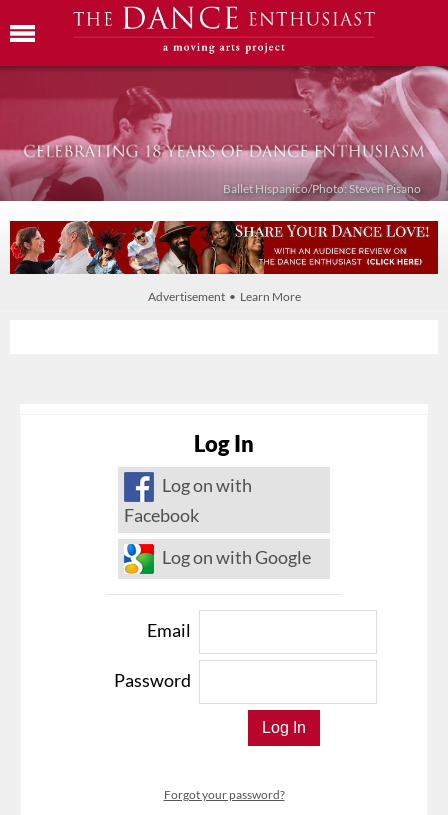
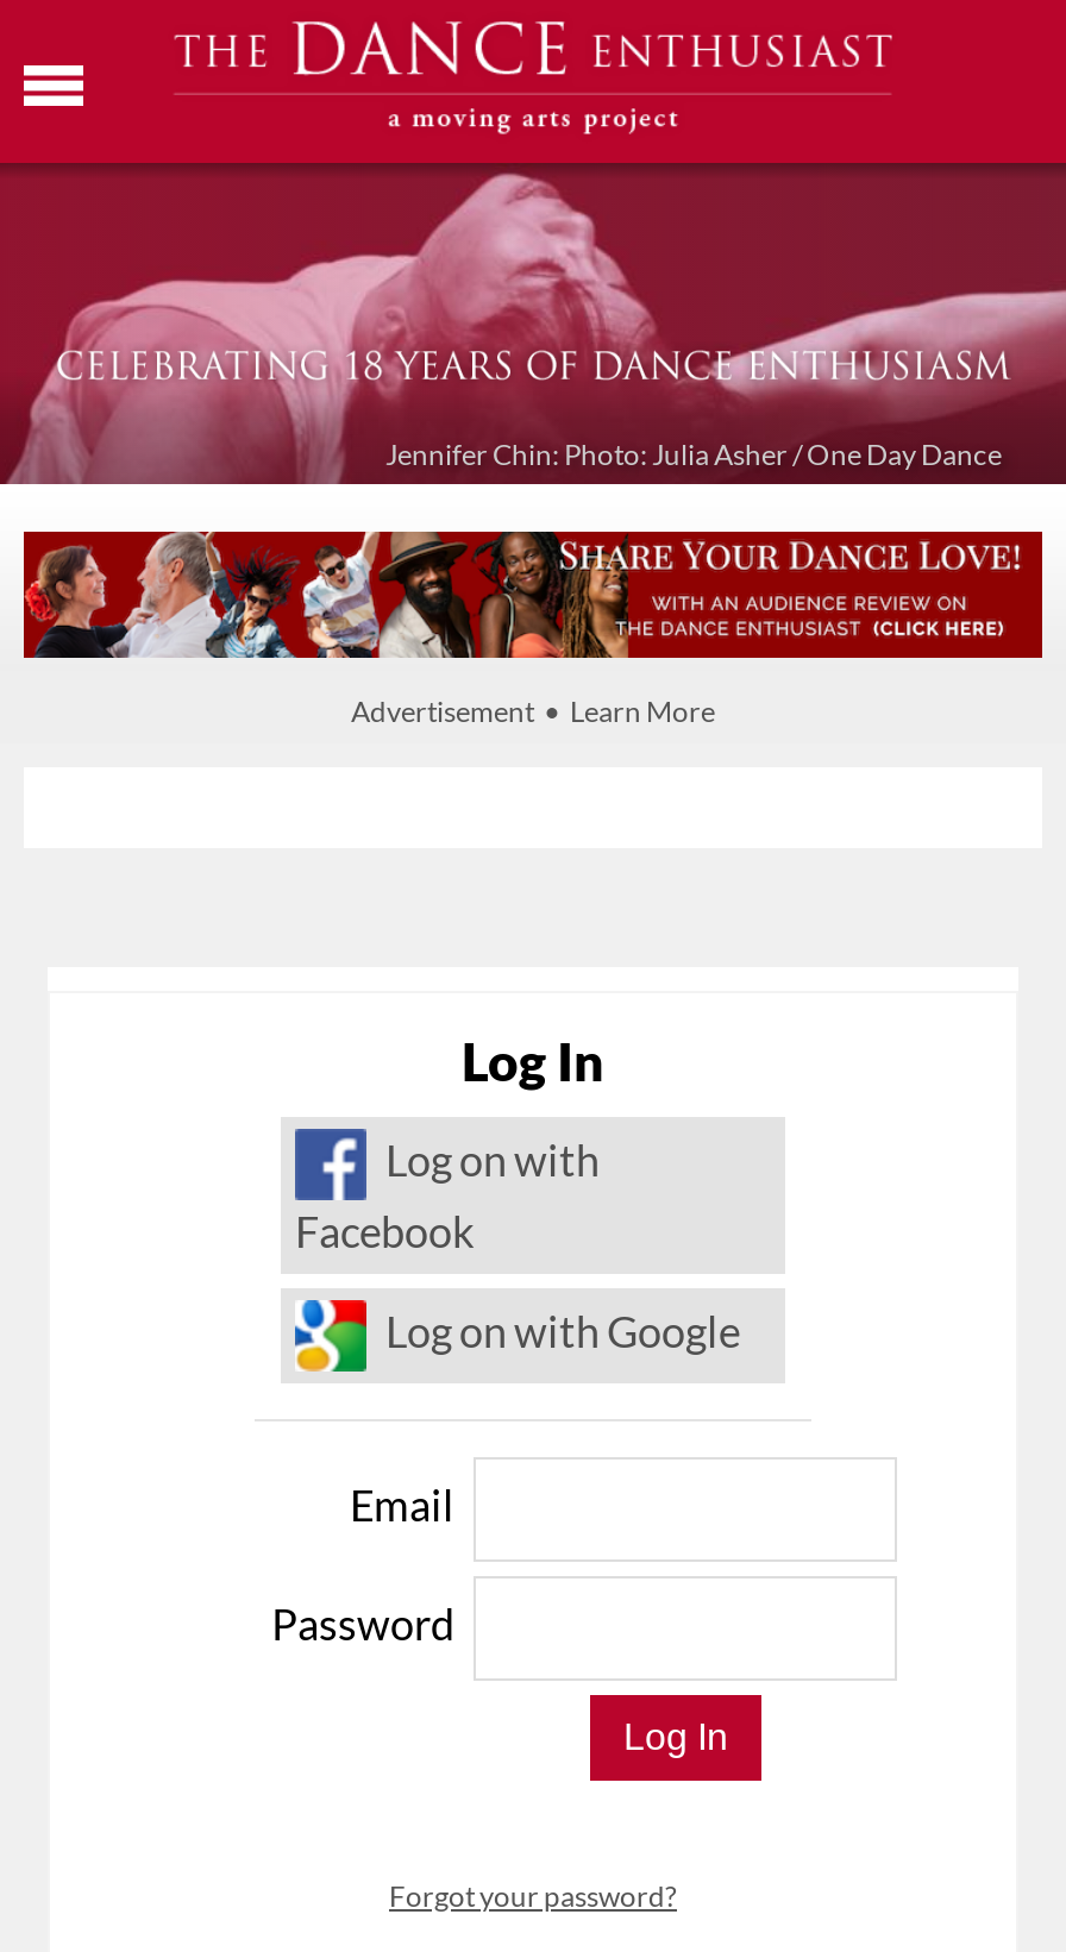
- [image]
- Ballet Híspanico/Photo: Steven Pisano
+ [image]
+ Jennifer Chin: Photo: Julia Asher / One Day Dance
